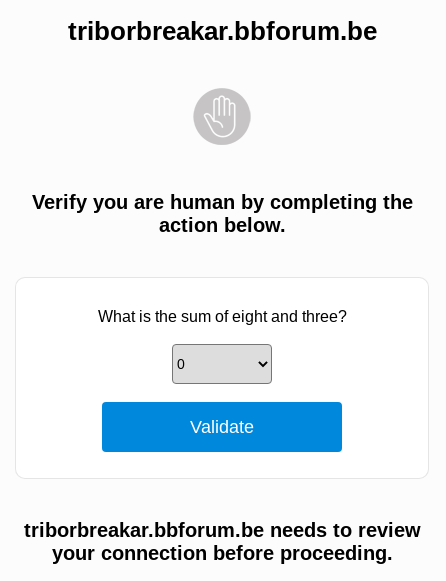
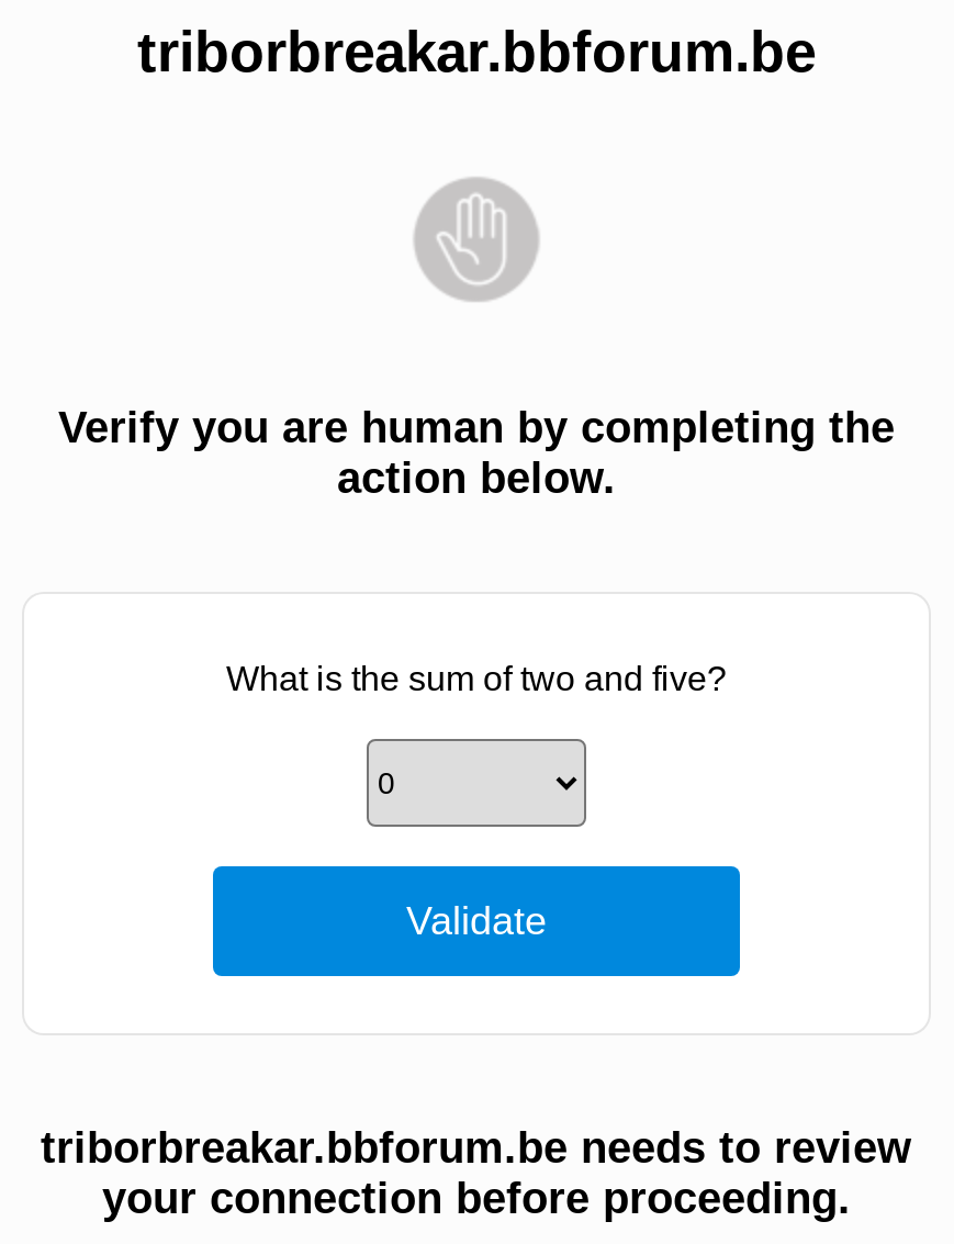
- What is the sum of eight and three?
+ What is the sum of two and five?
